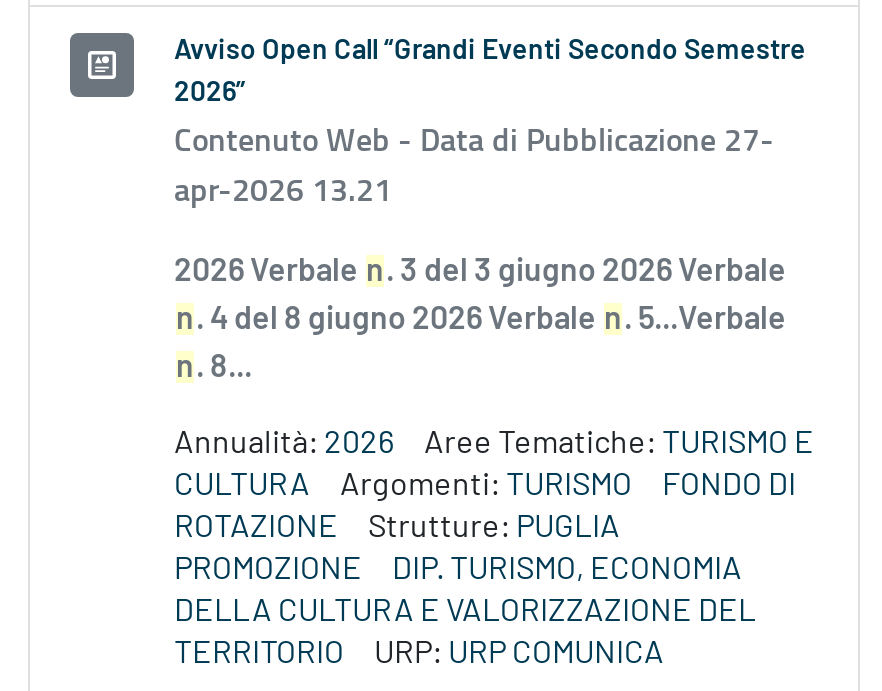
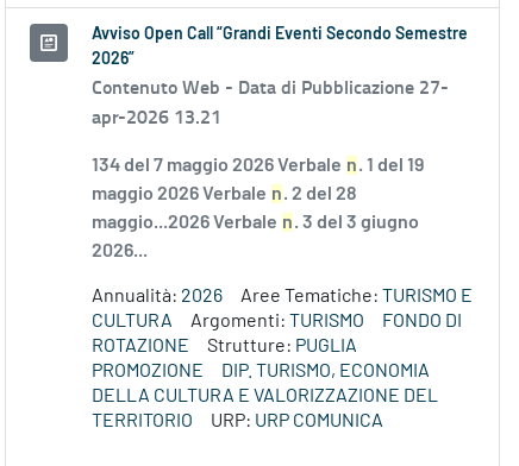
- 2026 Verbale n. 3 del 3 giugno 2026 Verbale
- n. 4 del 8 giugno 2026 Verbale n. 5...Verbale
- n. 8...
+ 134 del 7 maggio 2026 Verbale n. 1 del 19
+ maggio 2026 Verbale n. 2 del 28
+ maggio...2026 Verbale n. 3 del 3 giugno
+ 2026...
